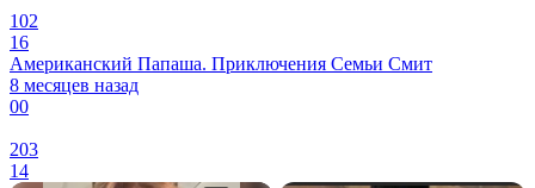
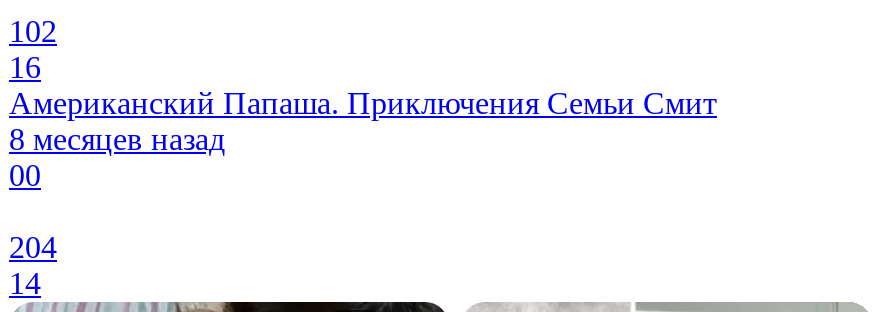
- 203
+ 204
